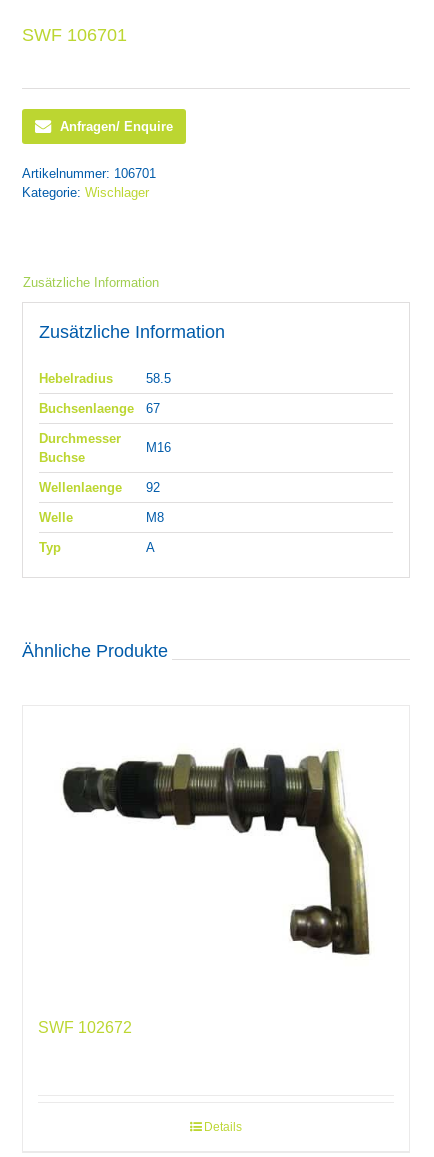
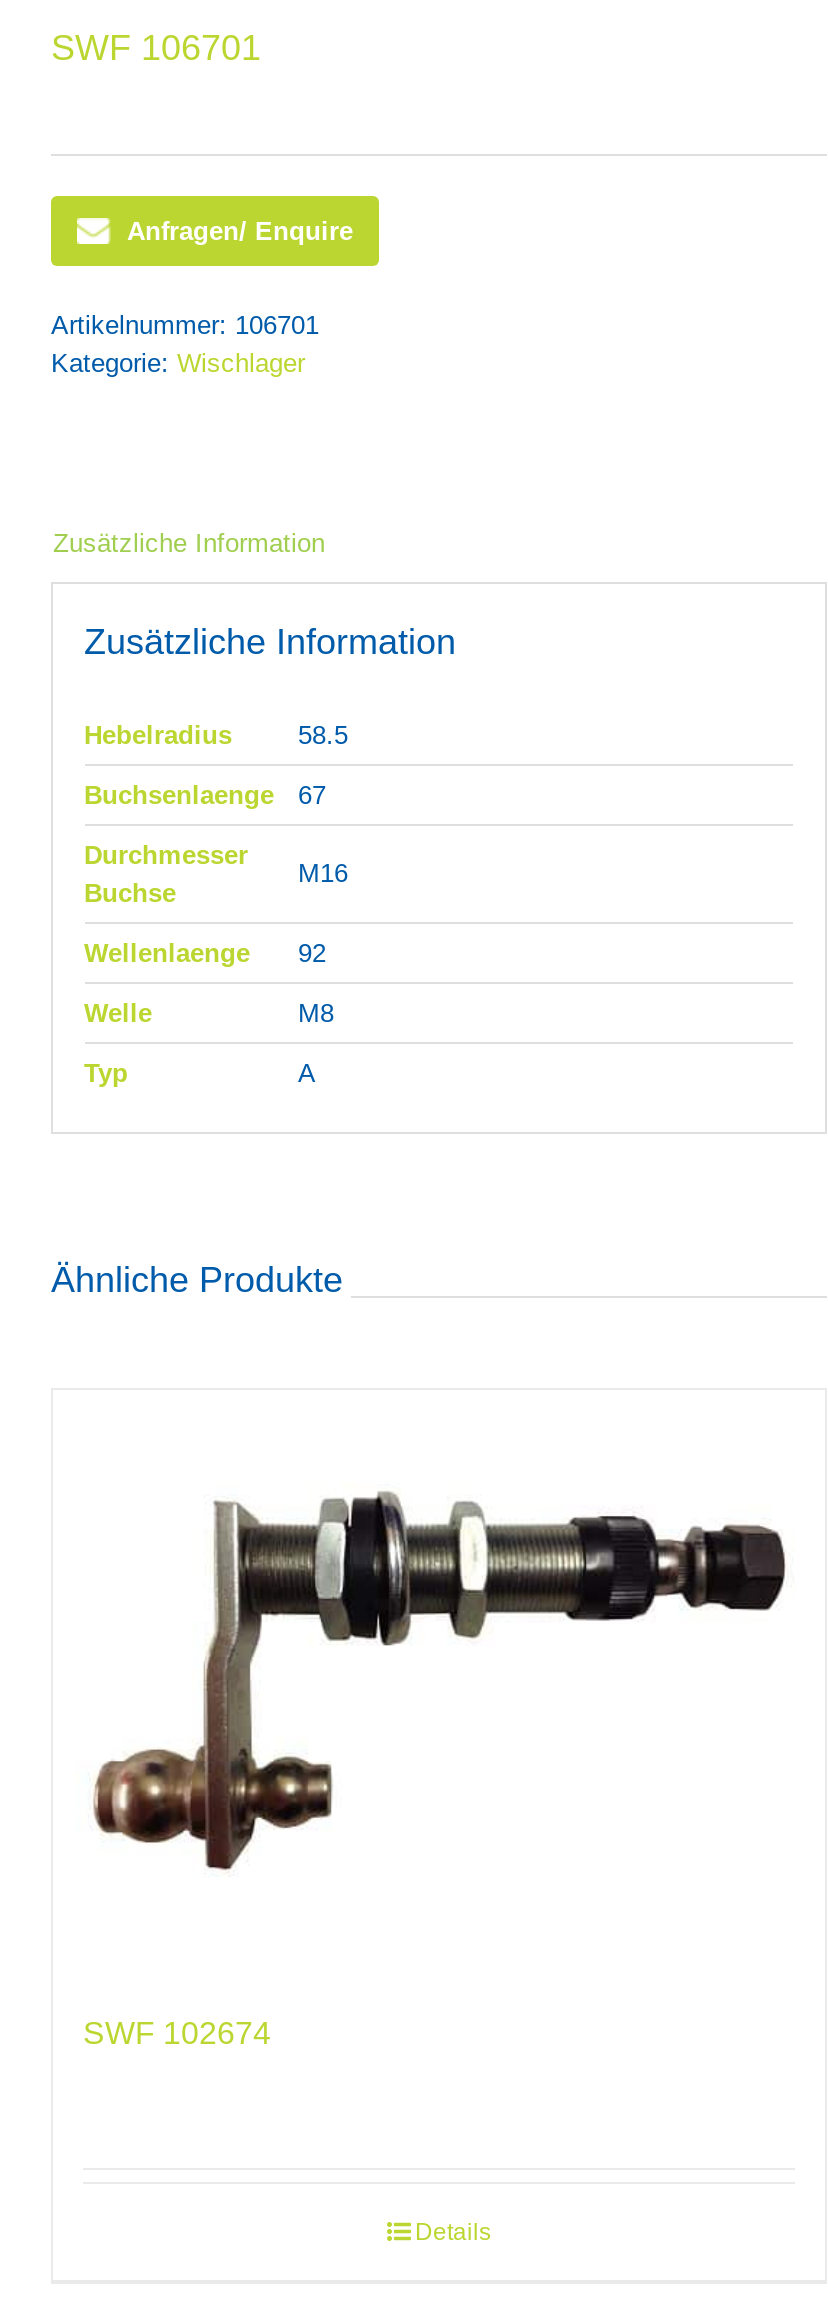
- [image]
+ [image]

- SWF 102672
+ SWF 102674
